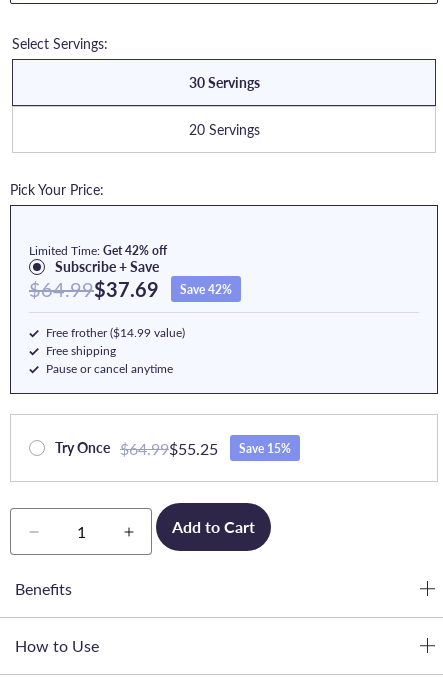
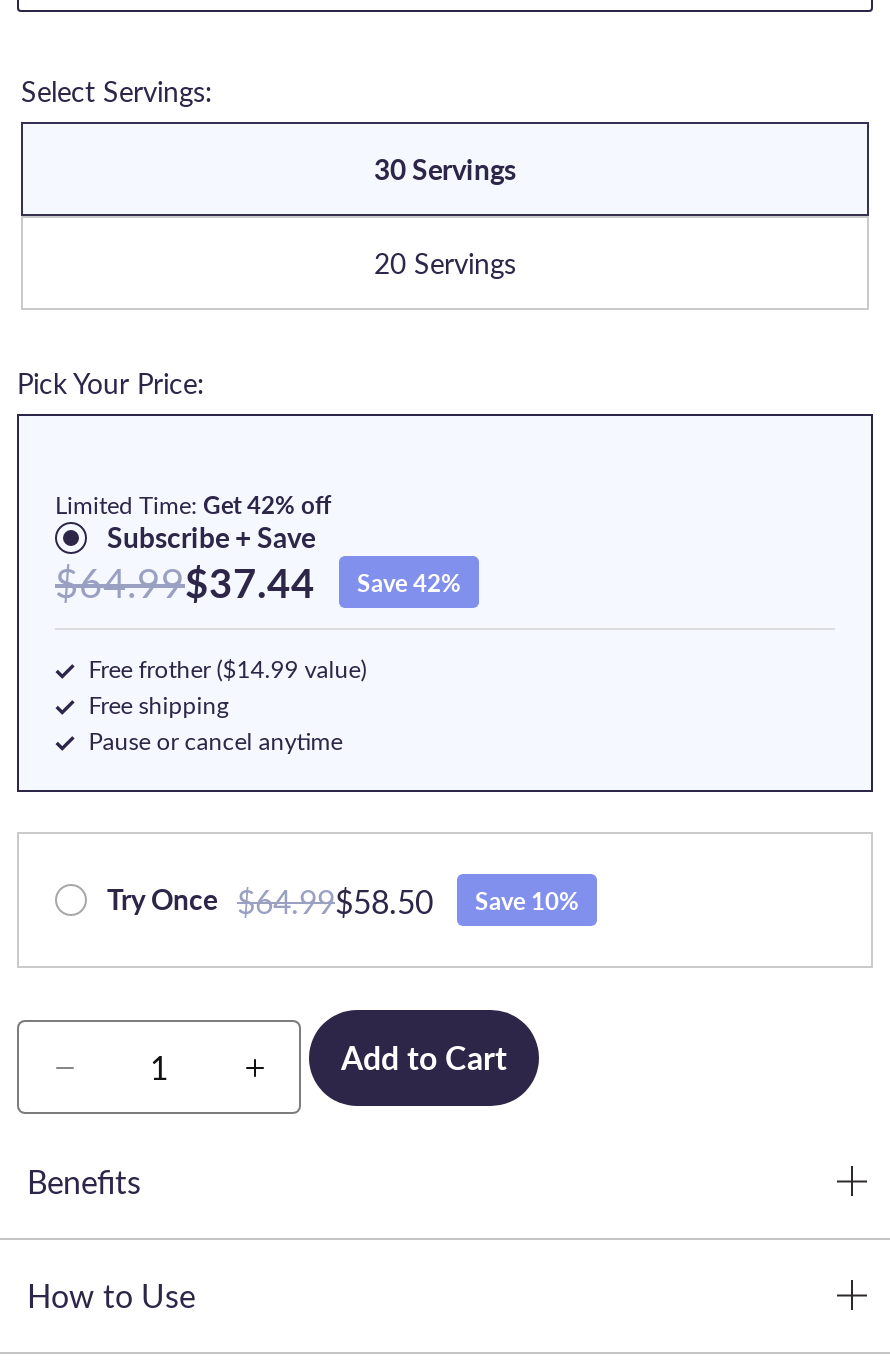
- $64.99$37.69 Save 42%
+ $64.99$37.44 Save 42%

- Try Once $64.99$55.25
+ Try Once $64.99$58.50

- Save 15%
+ Save 10%
